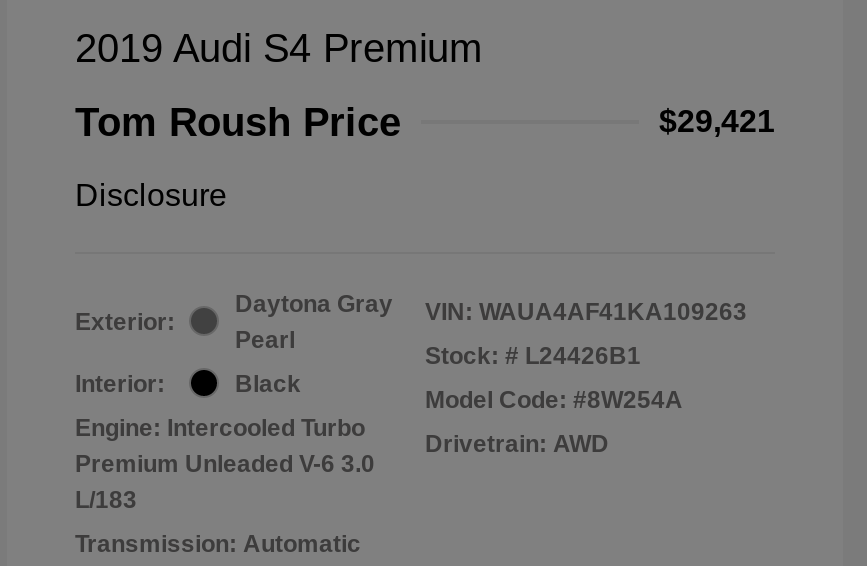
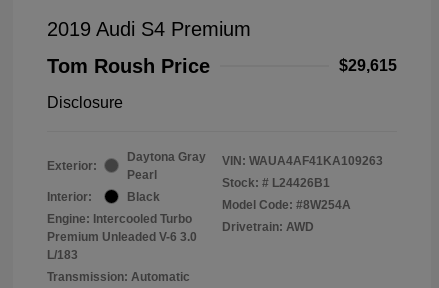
- $29,421
+ $29,615
